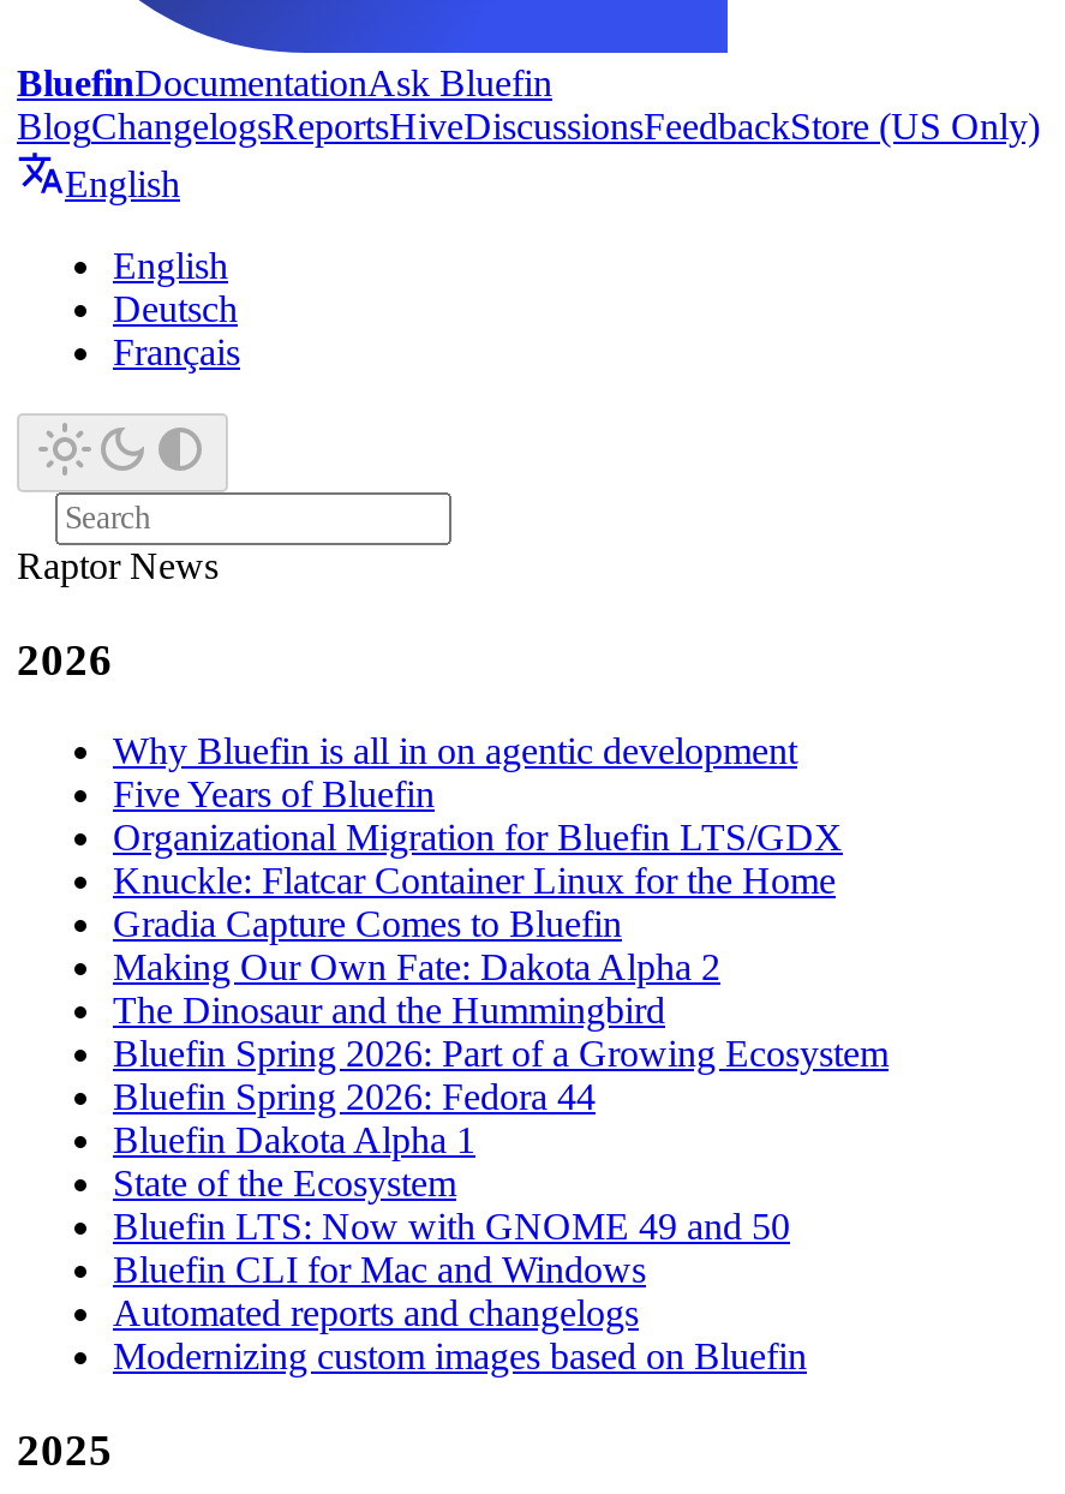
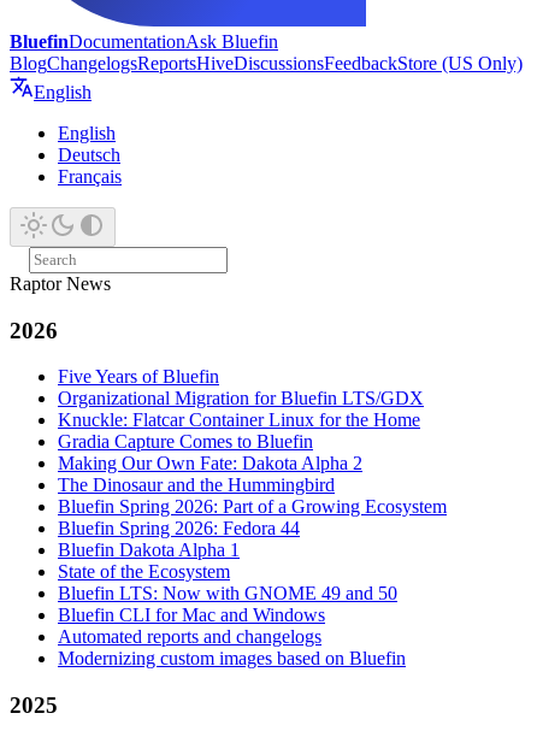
- Why Bluefin is all in on agentic development
